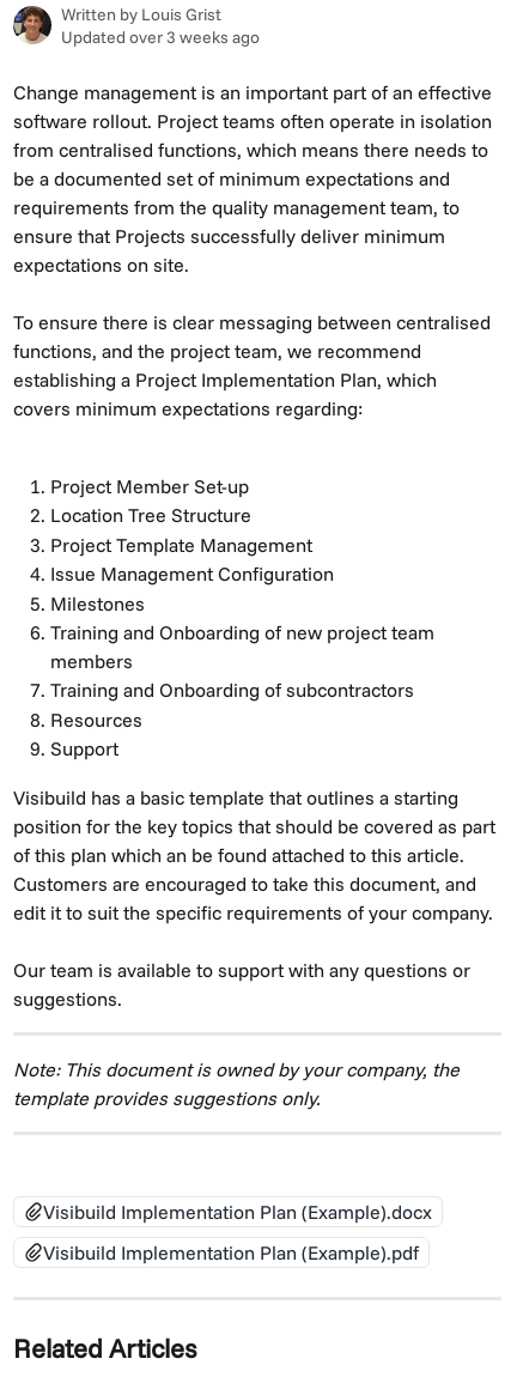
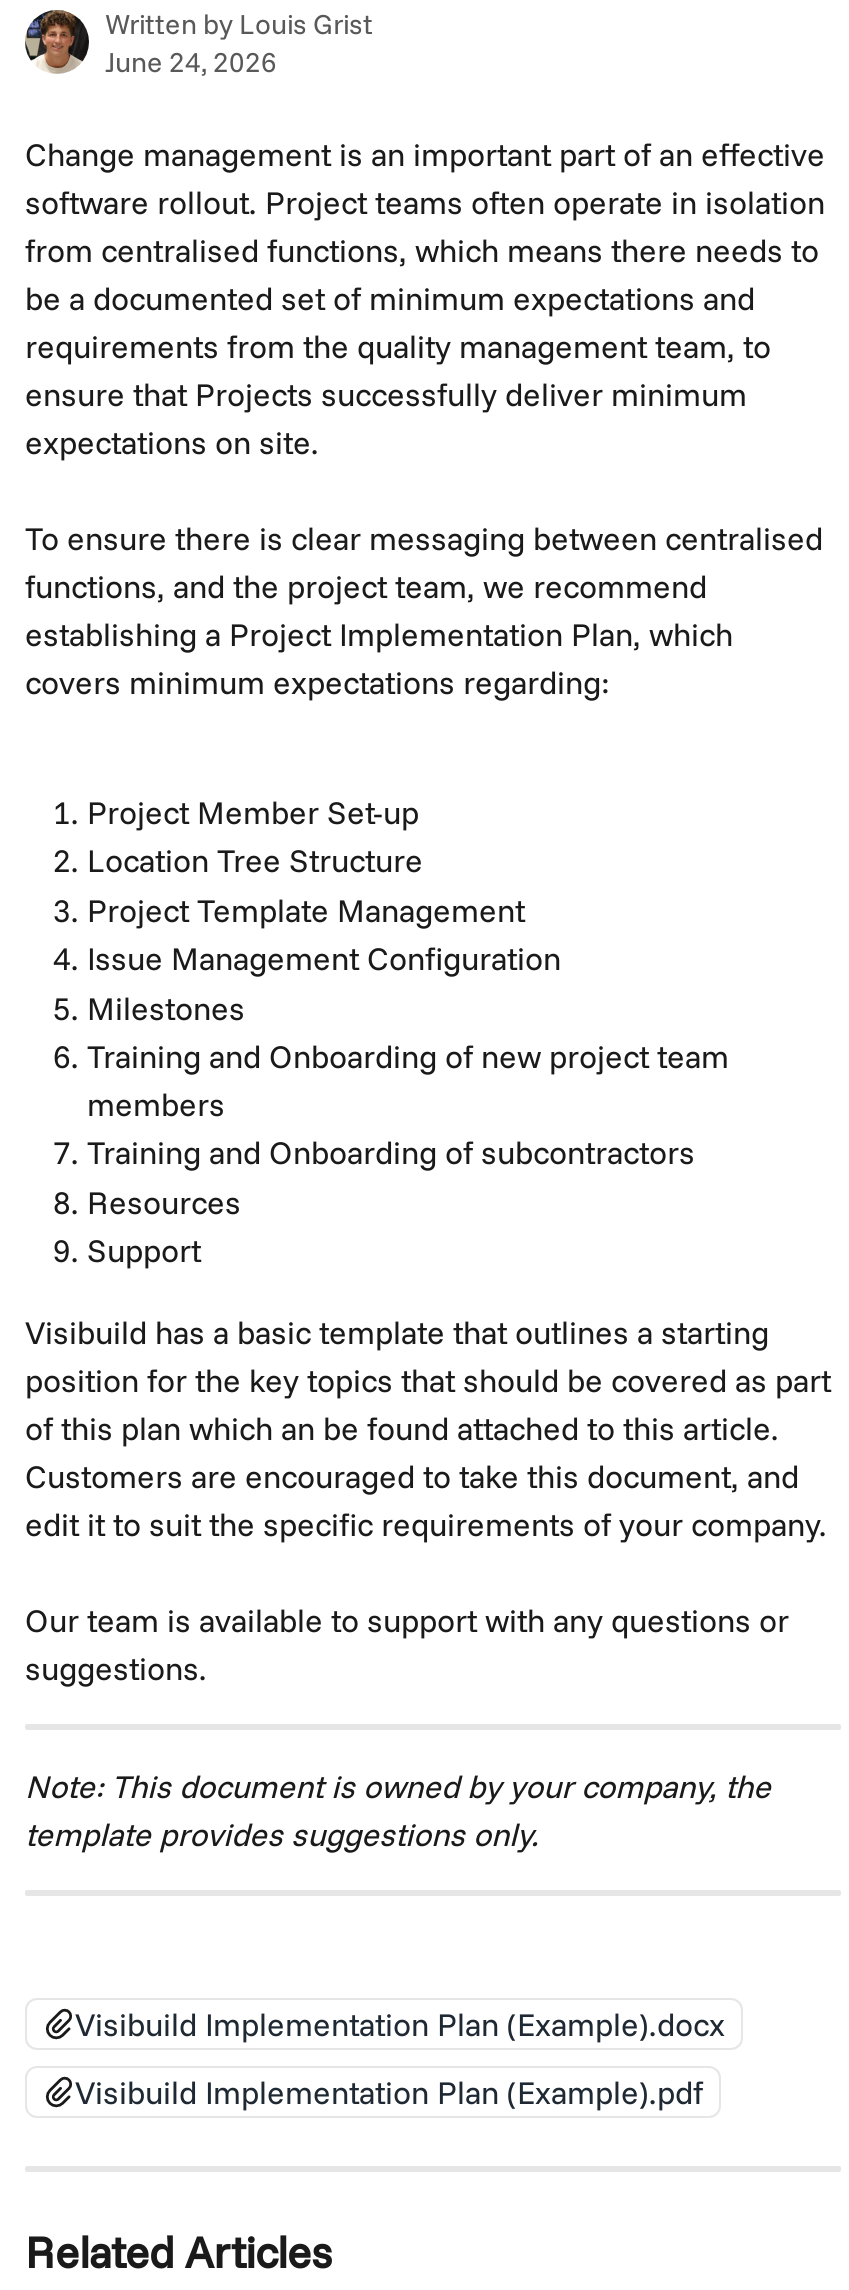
- Updated over 3 weeks ago
+ June 24, 2026
